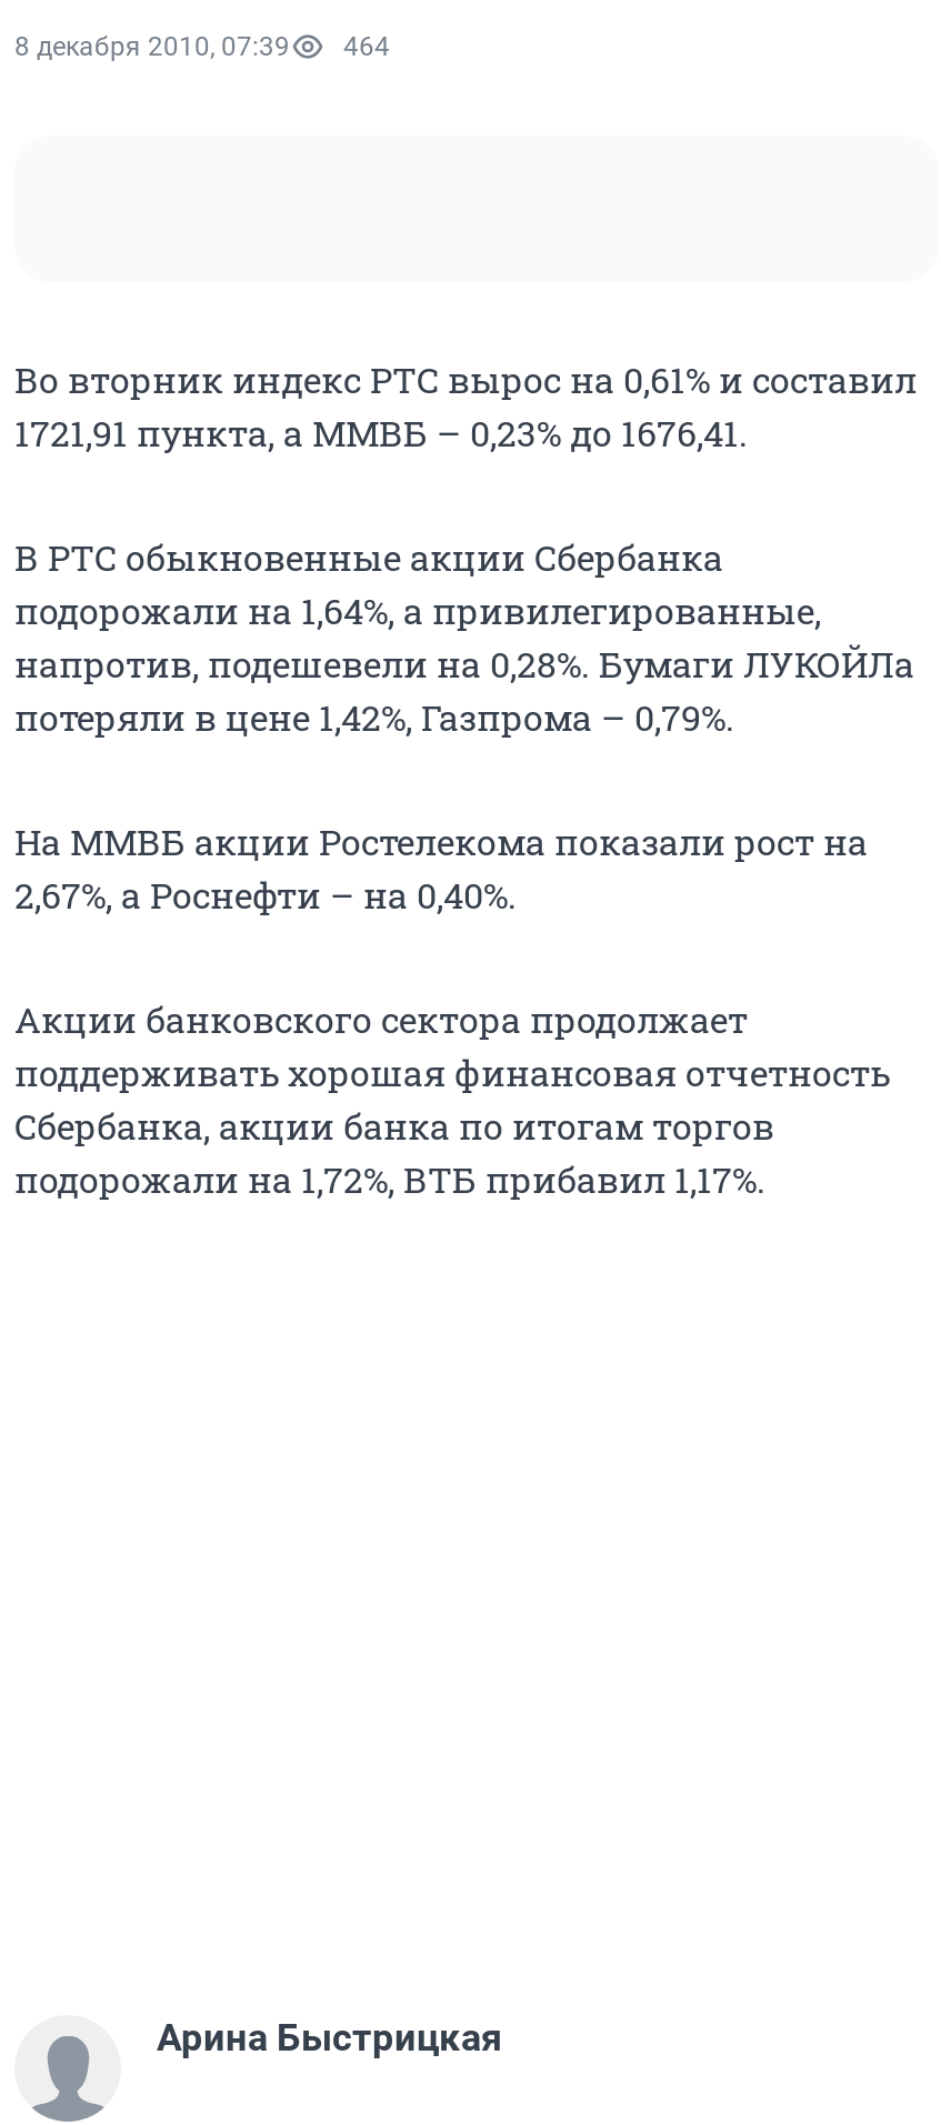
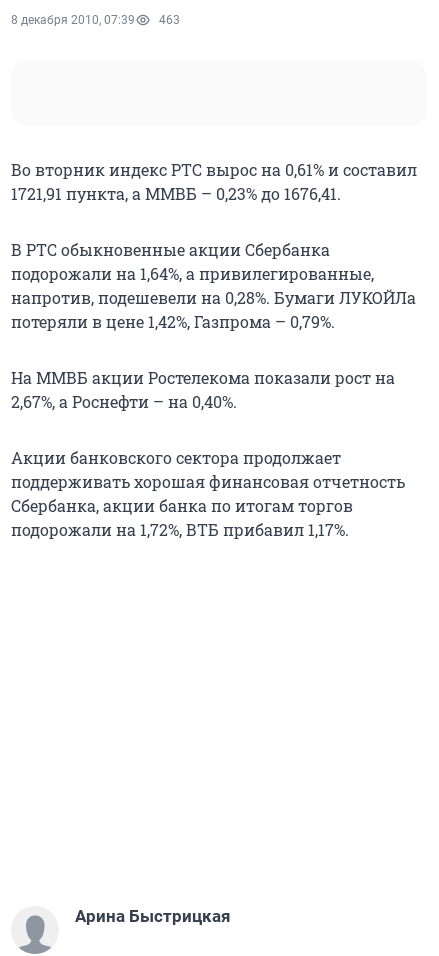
- 8 декабря 2010, 07:39 464
+ 8 декабря 2010, 07:39 463
